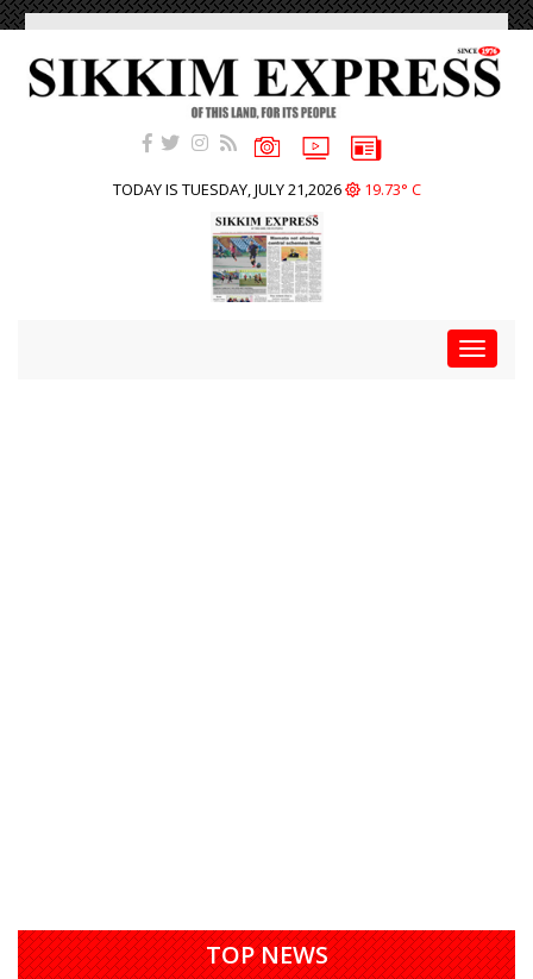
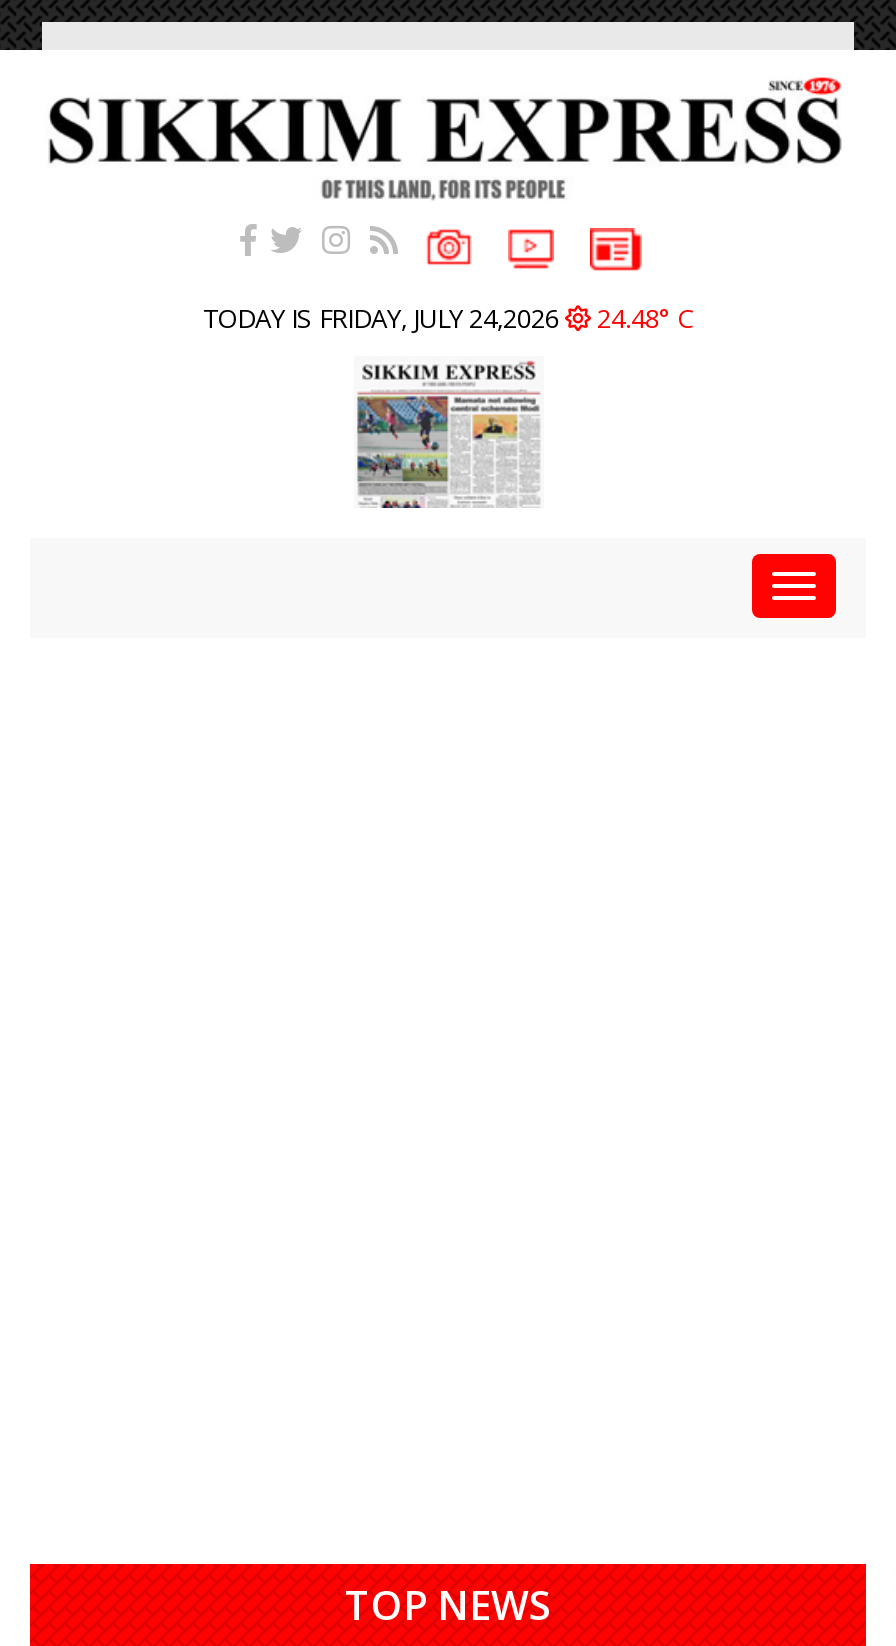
- TODAY IS TUESDAY, JULY 21,2026
+ TODAY IS FRIDAY, JULY 24,2026

- 19.73° C
+ 24.48° C
